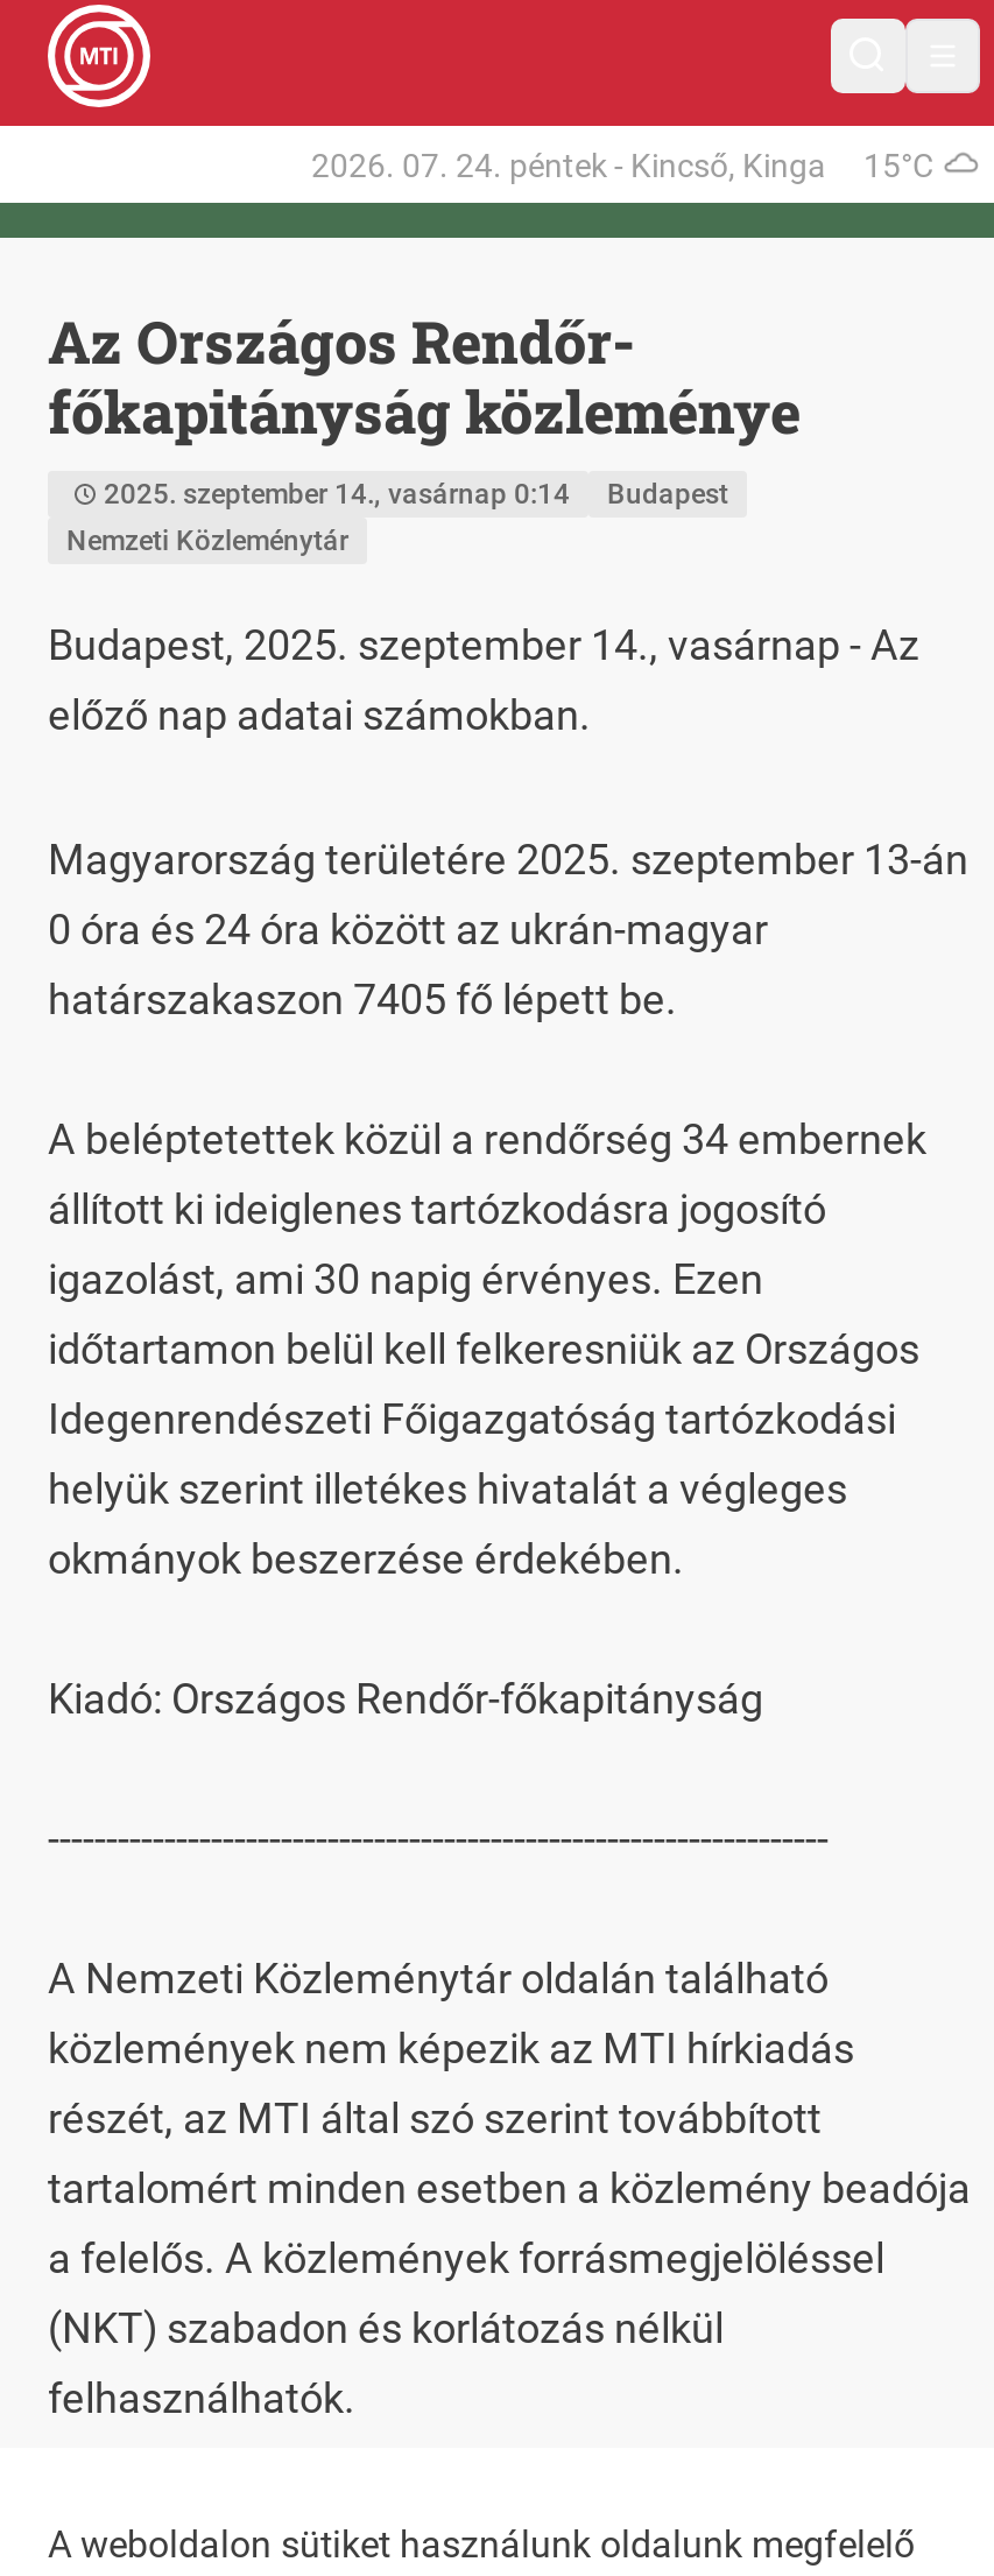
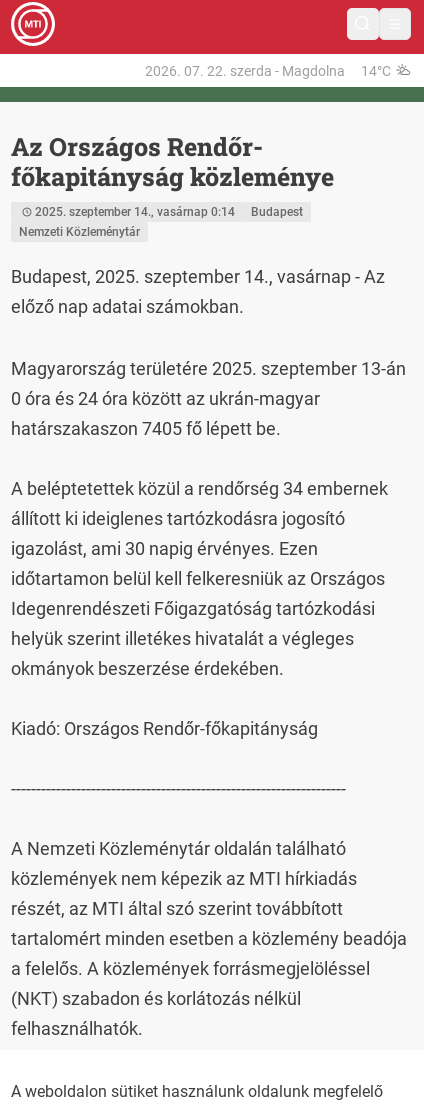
- 2026. 07. 24. péntek - Kincső, Kinga
- 15°C
+ 2026. 07. 22. szerda - Magdolna
+ 14°C
